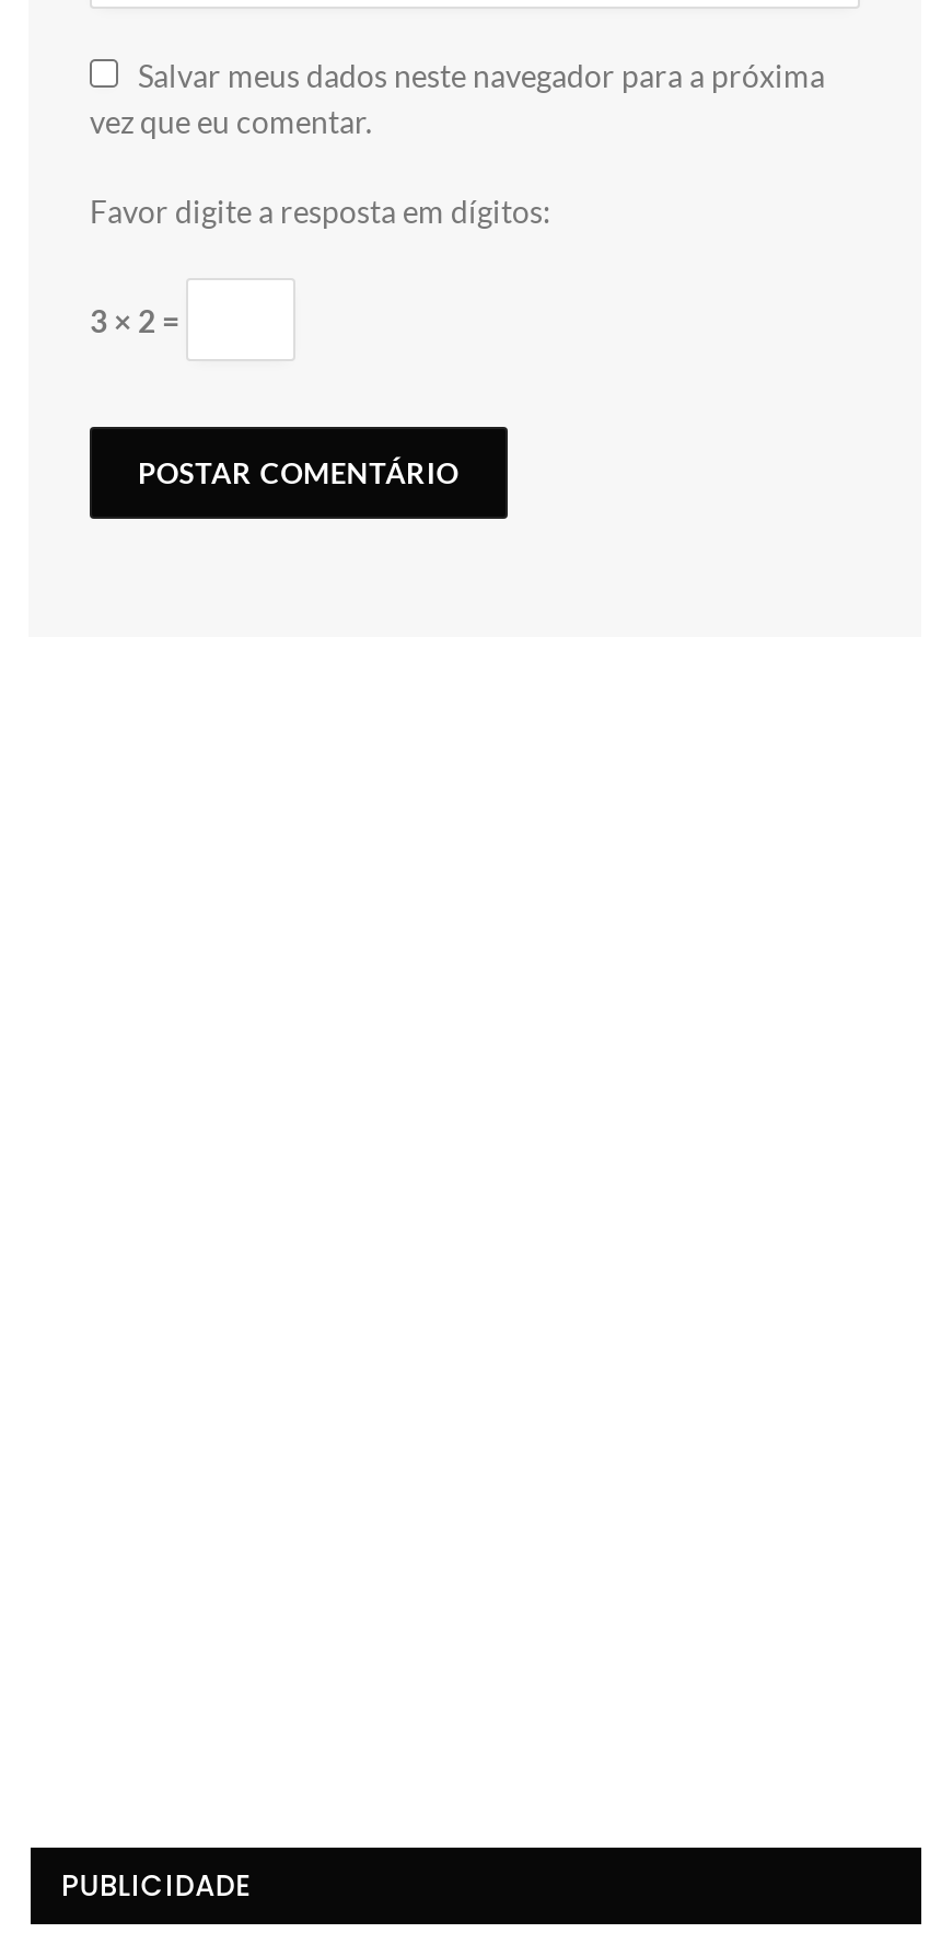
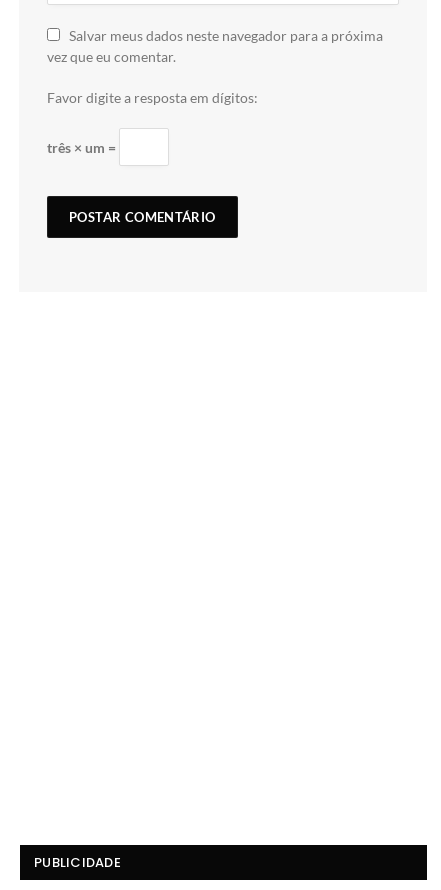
- 3 × 2 =
+ três × um =
